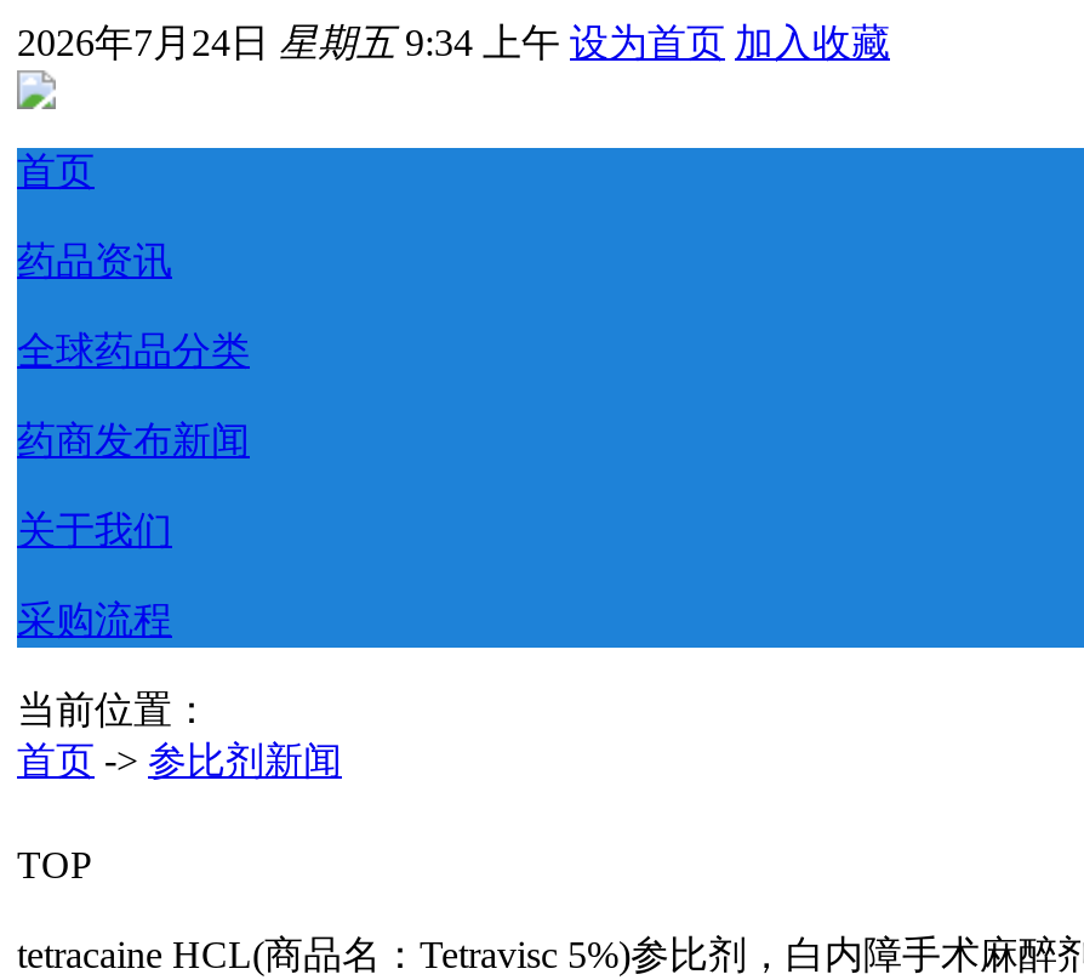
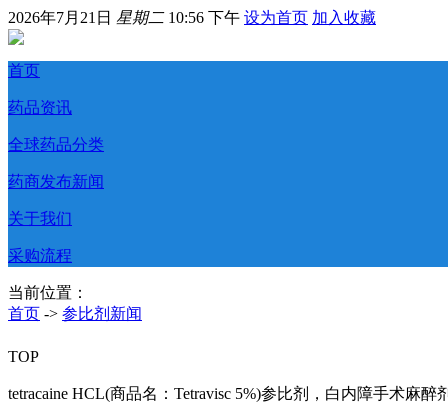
- 2026年7月24日星期五9:34 上午设为首页 加入收藏
+ 2026年7月21日星期二10:56 下午设为首页 加入收藏
